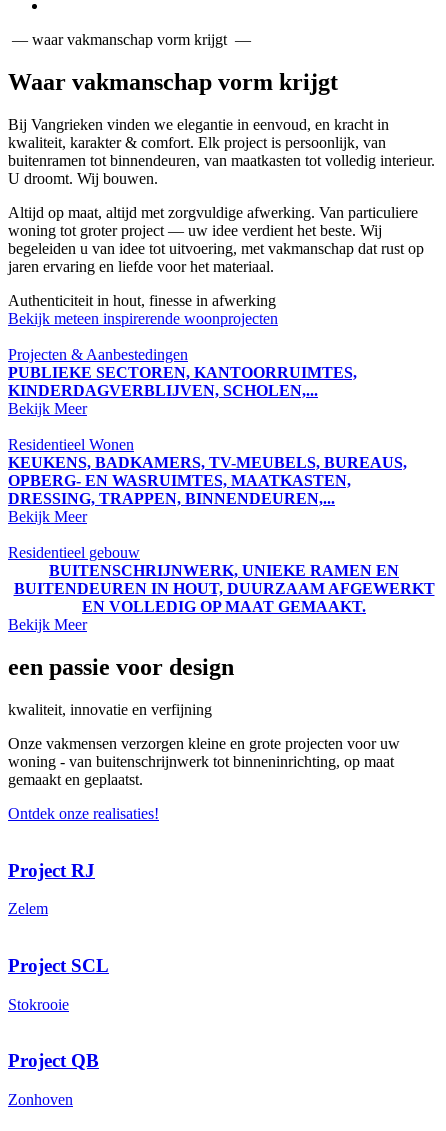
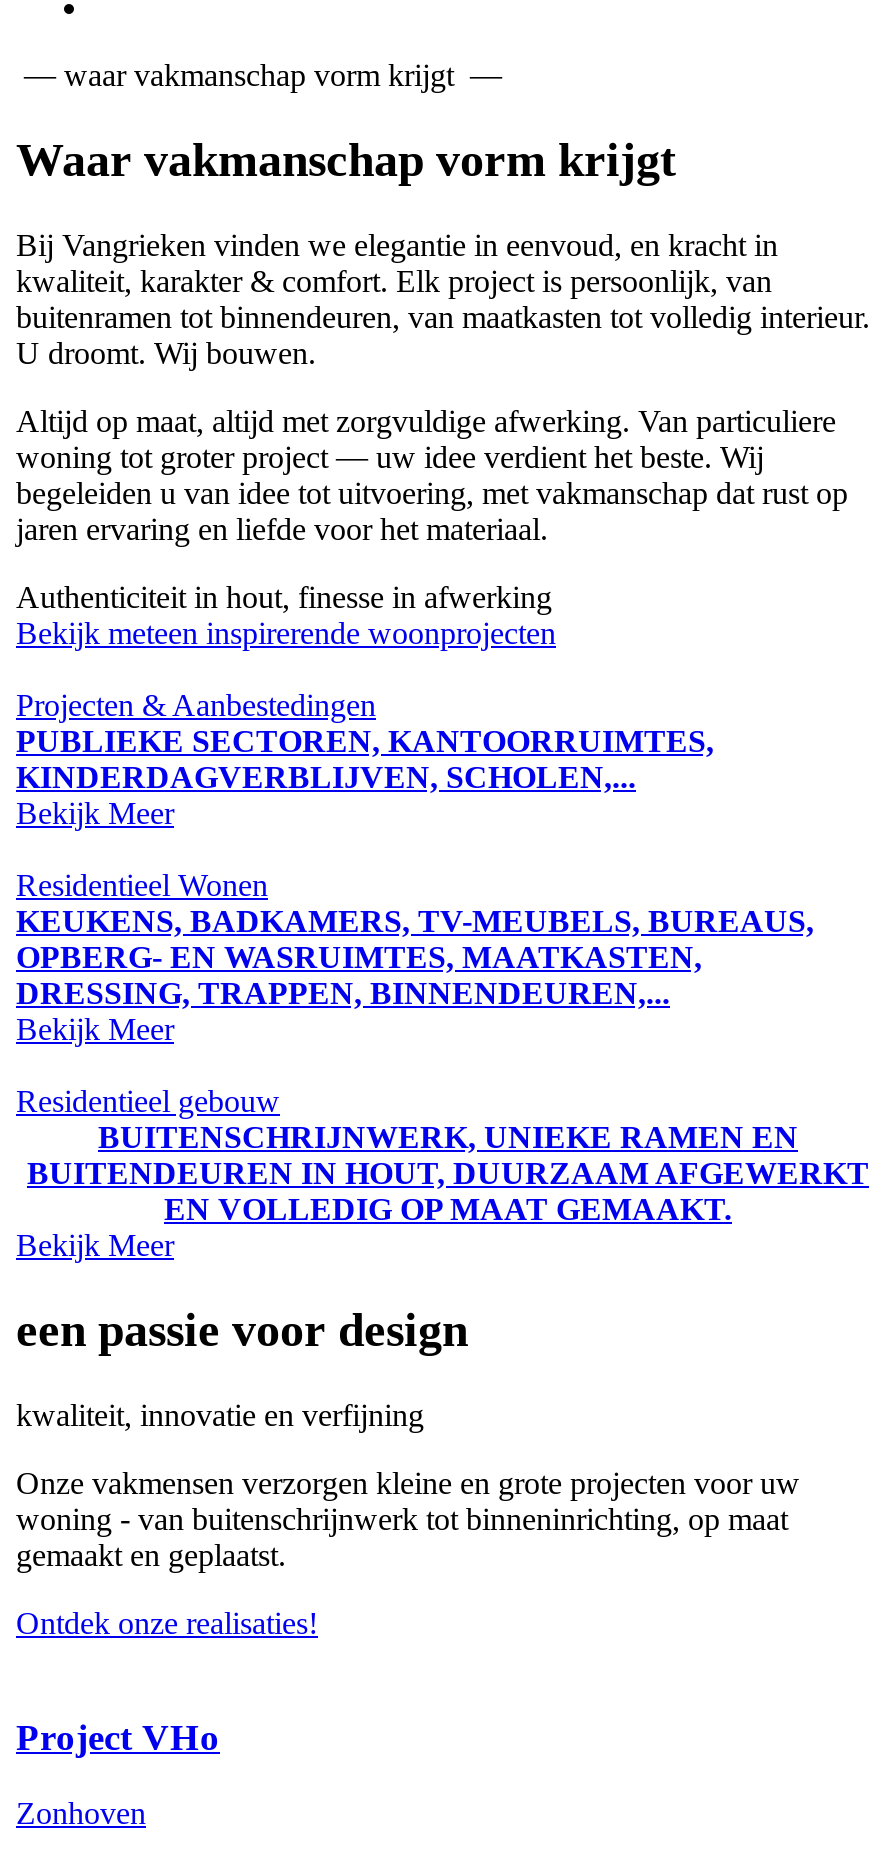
- Project RJ
- Zelem
- Project SCL
- Stokrooie
- Project QB
+ Project VHo
